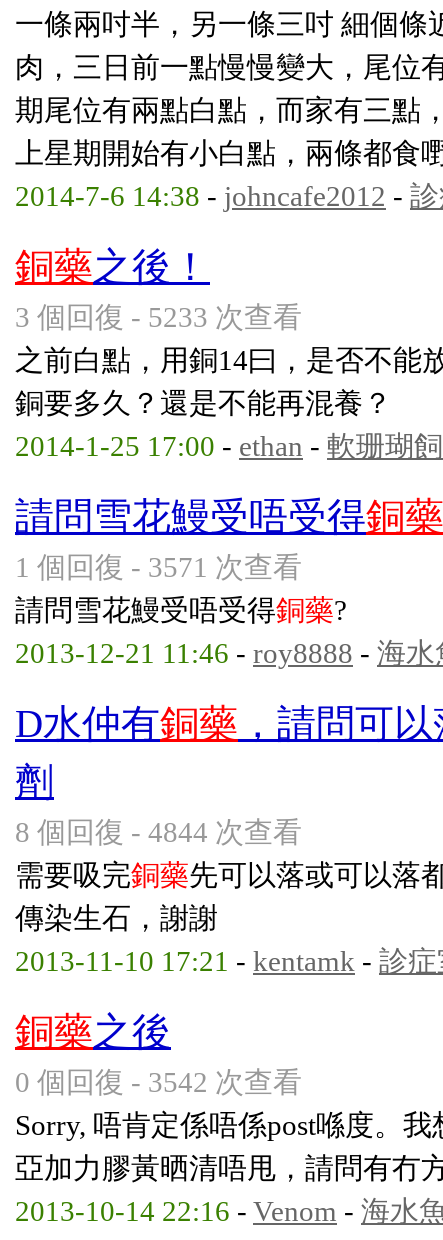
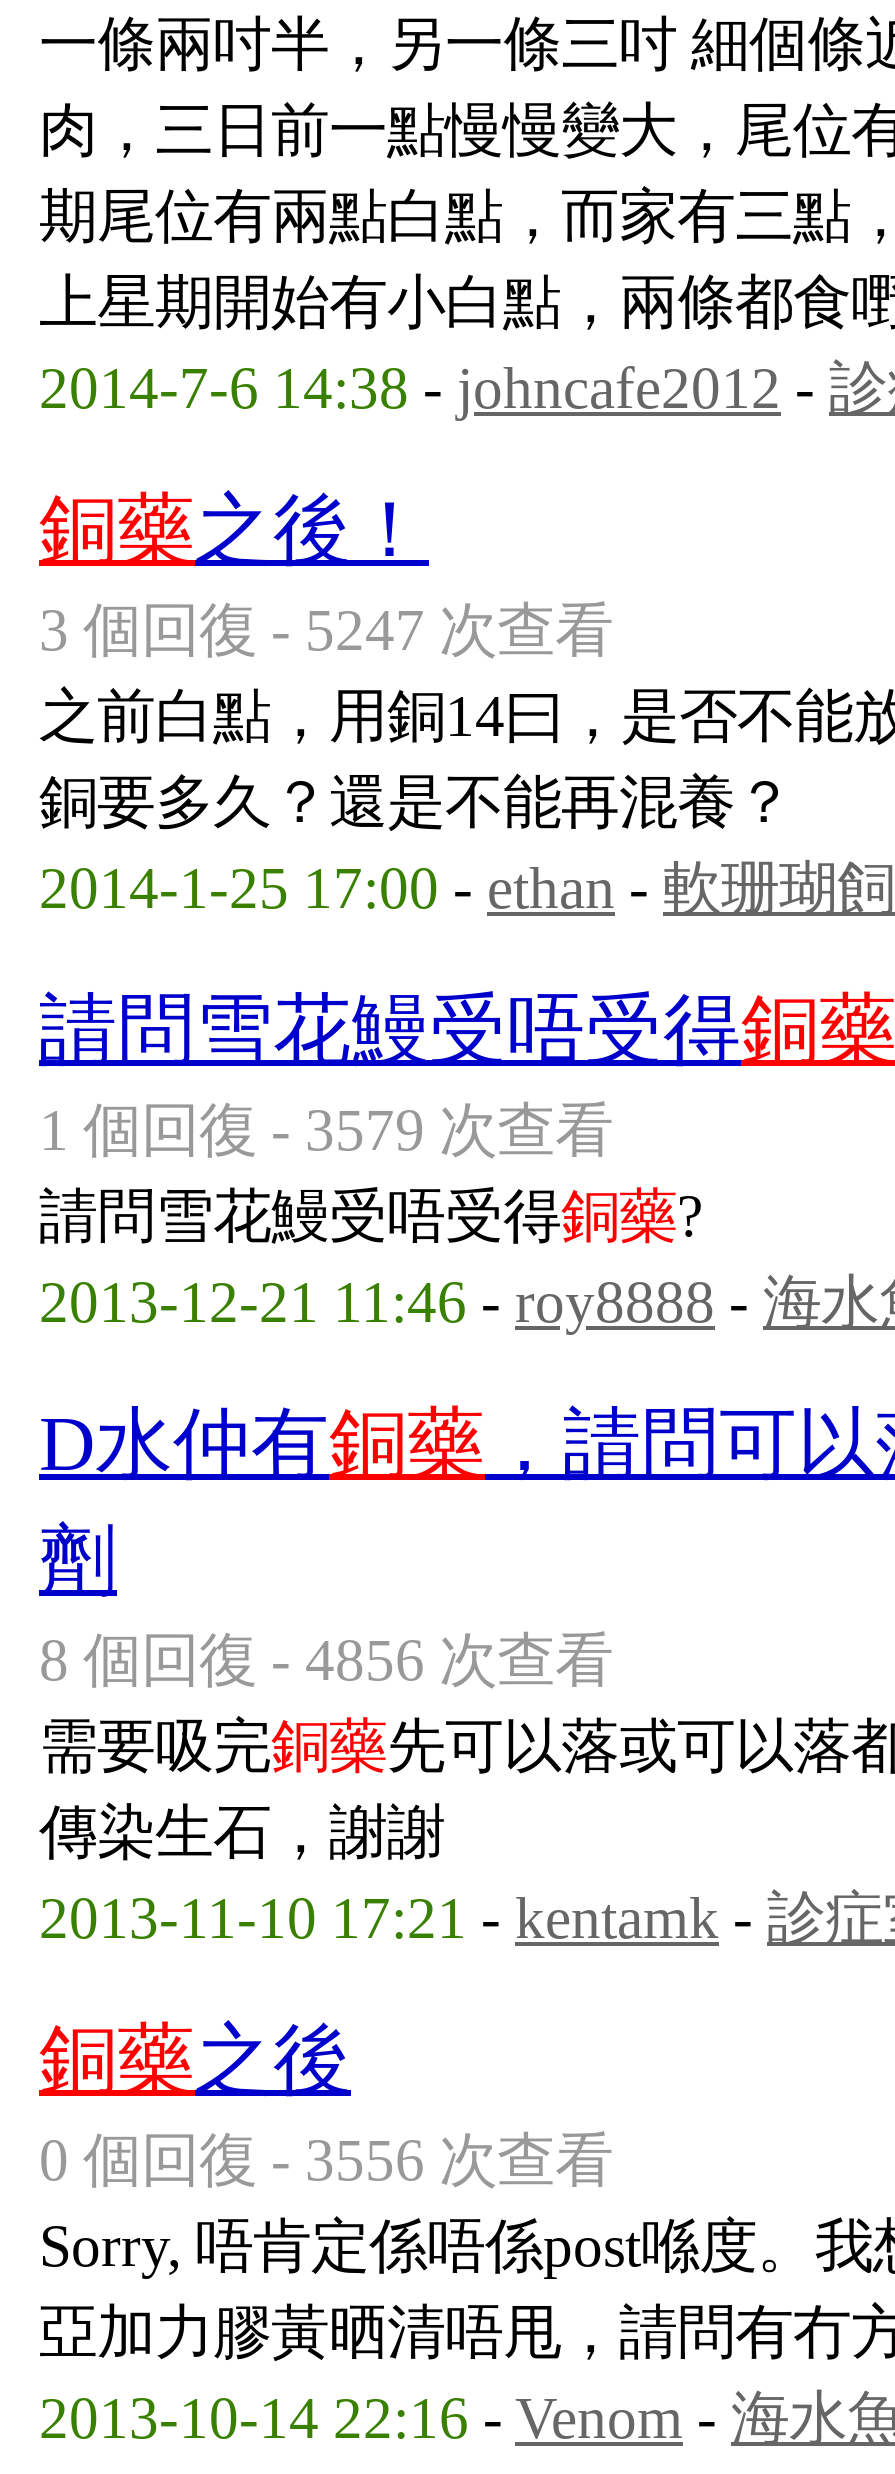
- 3 個回復 - 5233 次查看
+ 3 個回復 - 5247 次查看

- 1 個回復 - 3571 次查看
+ 1 個回復 - 3579 次查看

- 8 個回復 - 4844 次查看
+ 8 個回復 - 4856 次查看

- 0 個回復 - 3542 次查看
+ 0 個回復 - 3556 次查看
